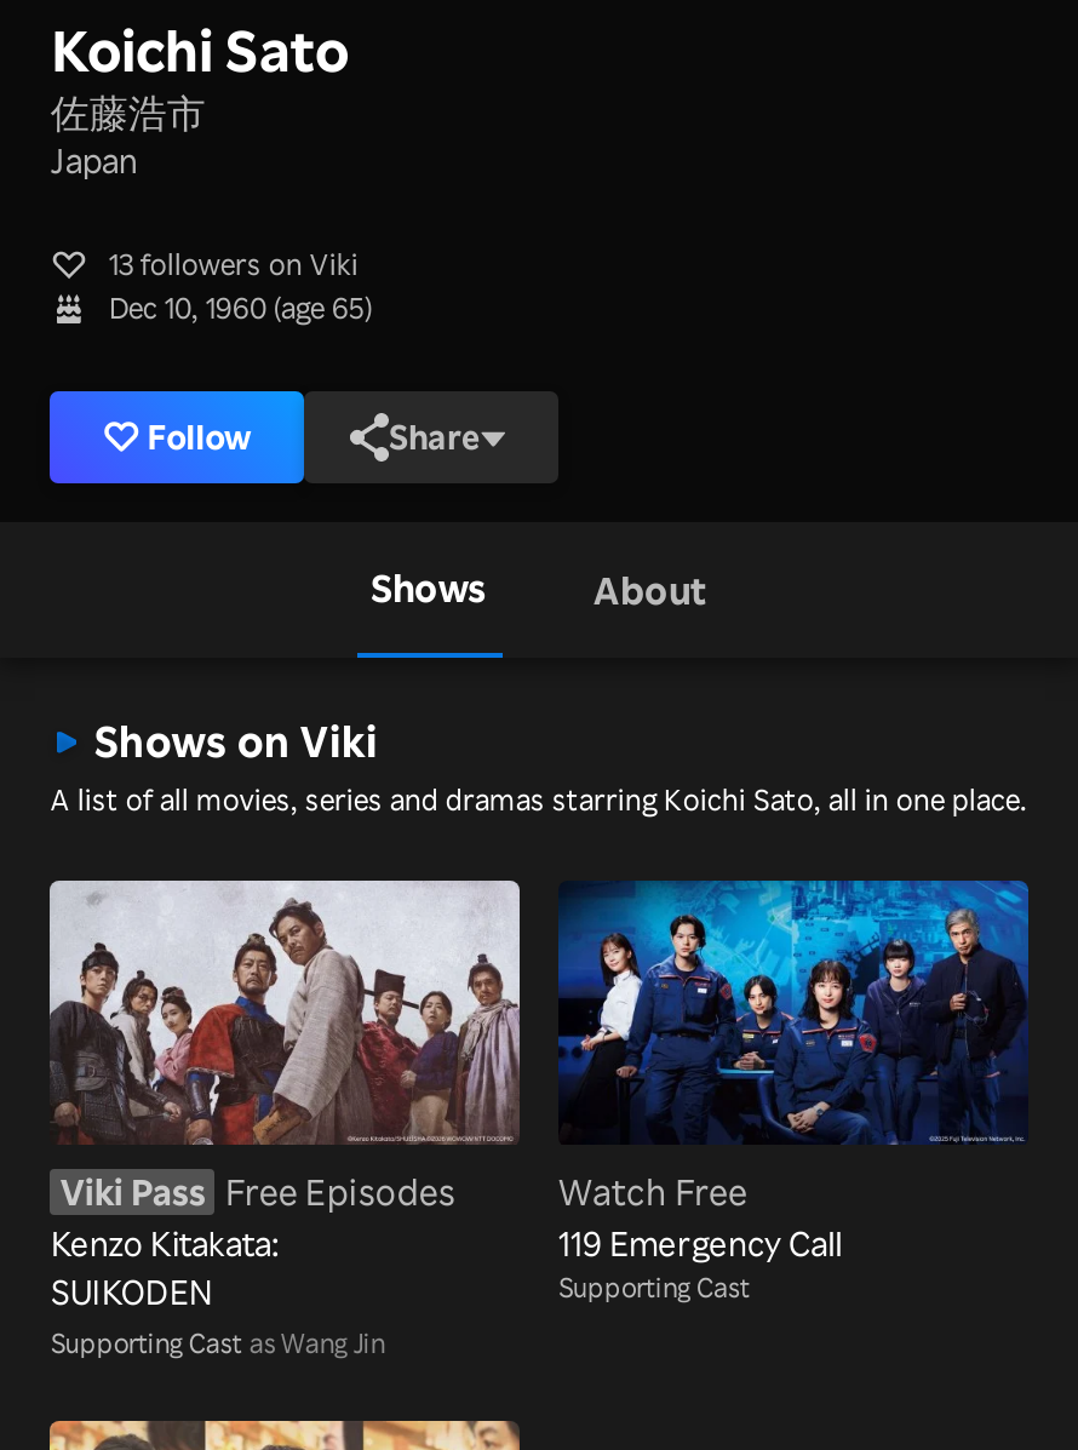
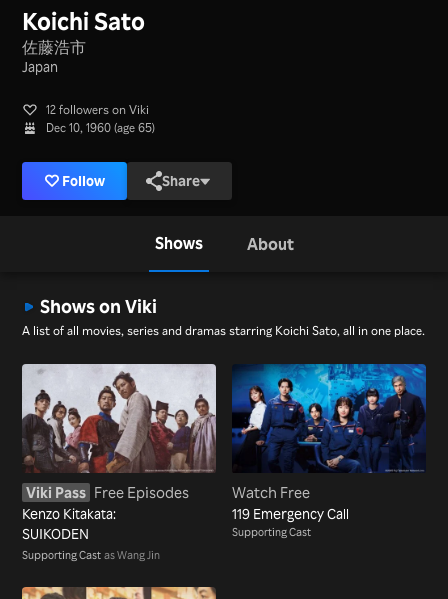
- 13 followers on Viki
+ 12 followers on Viki
